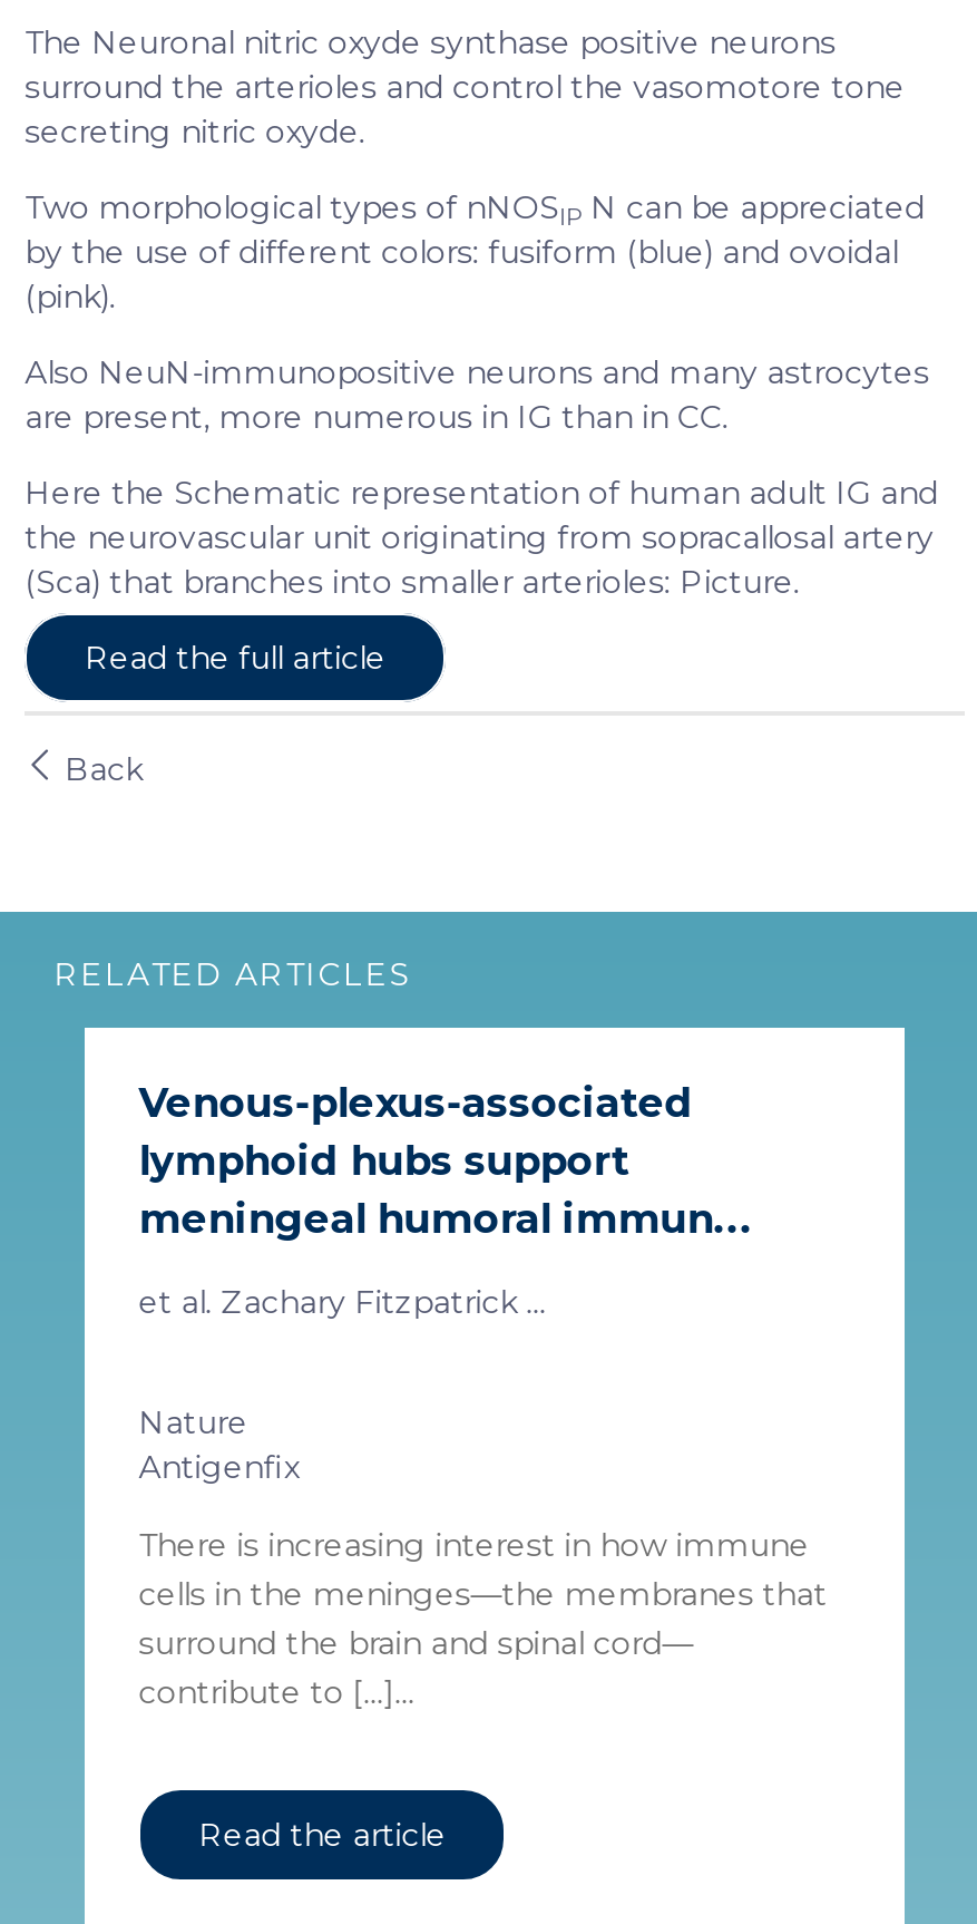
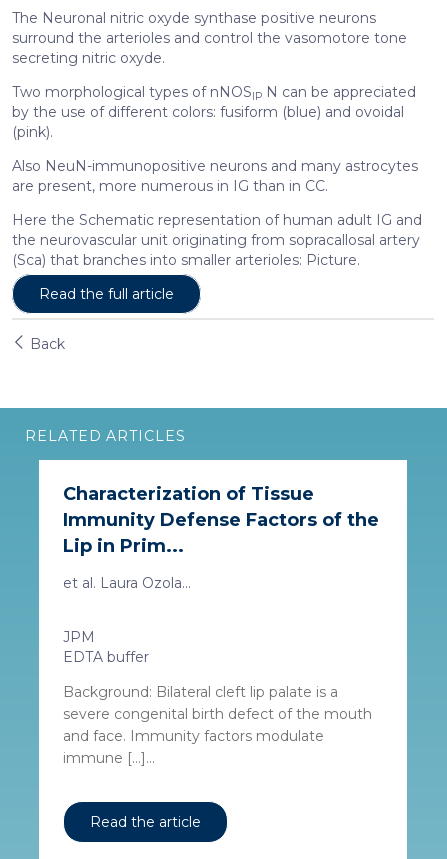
- Venous-plexus-associated
- lymphoid hubs support
- meningeal humoral immun...
+ Characterization of Tissue
+ Immunity Defense Factors of the
+ Lip in Prim...

- et al. Zachary Fitzpatrick ...
+ et al. Laura Ozola...

- Nature
- Antigenfix
+ JPM
+ EDTA buffer

- There is increasing interest in how immune
- cells in the meninges—the membranes that
- surround the brain and spinal cord—
- contribute to […]...
+ Background: Bilateral cleft lip palate is a
+ severe congenital birth defect of the mouth
+ and face. Immunity factors modulate
+ immune […]...
